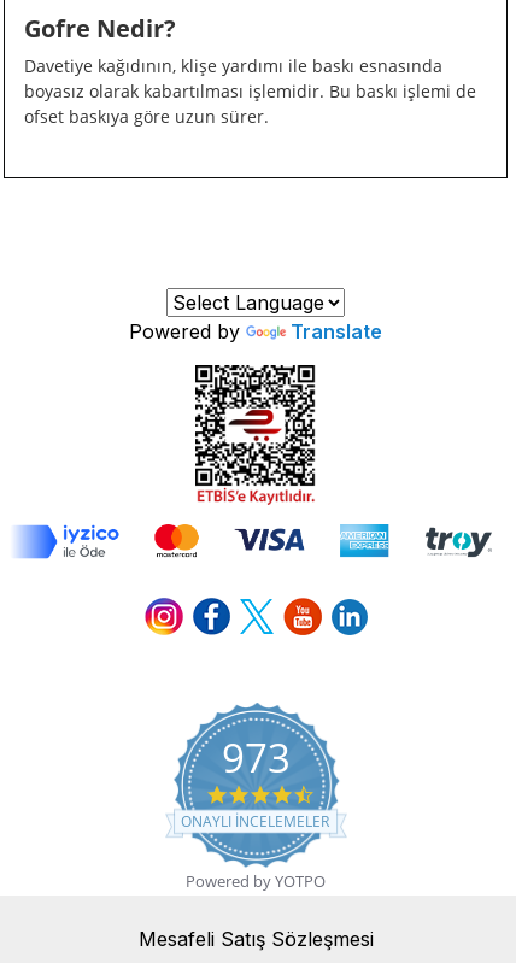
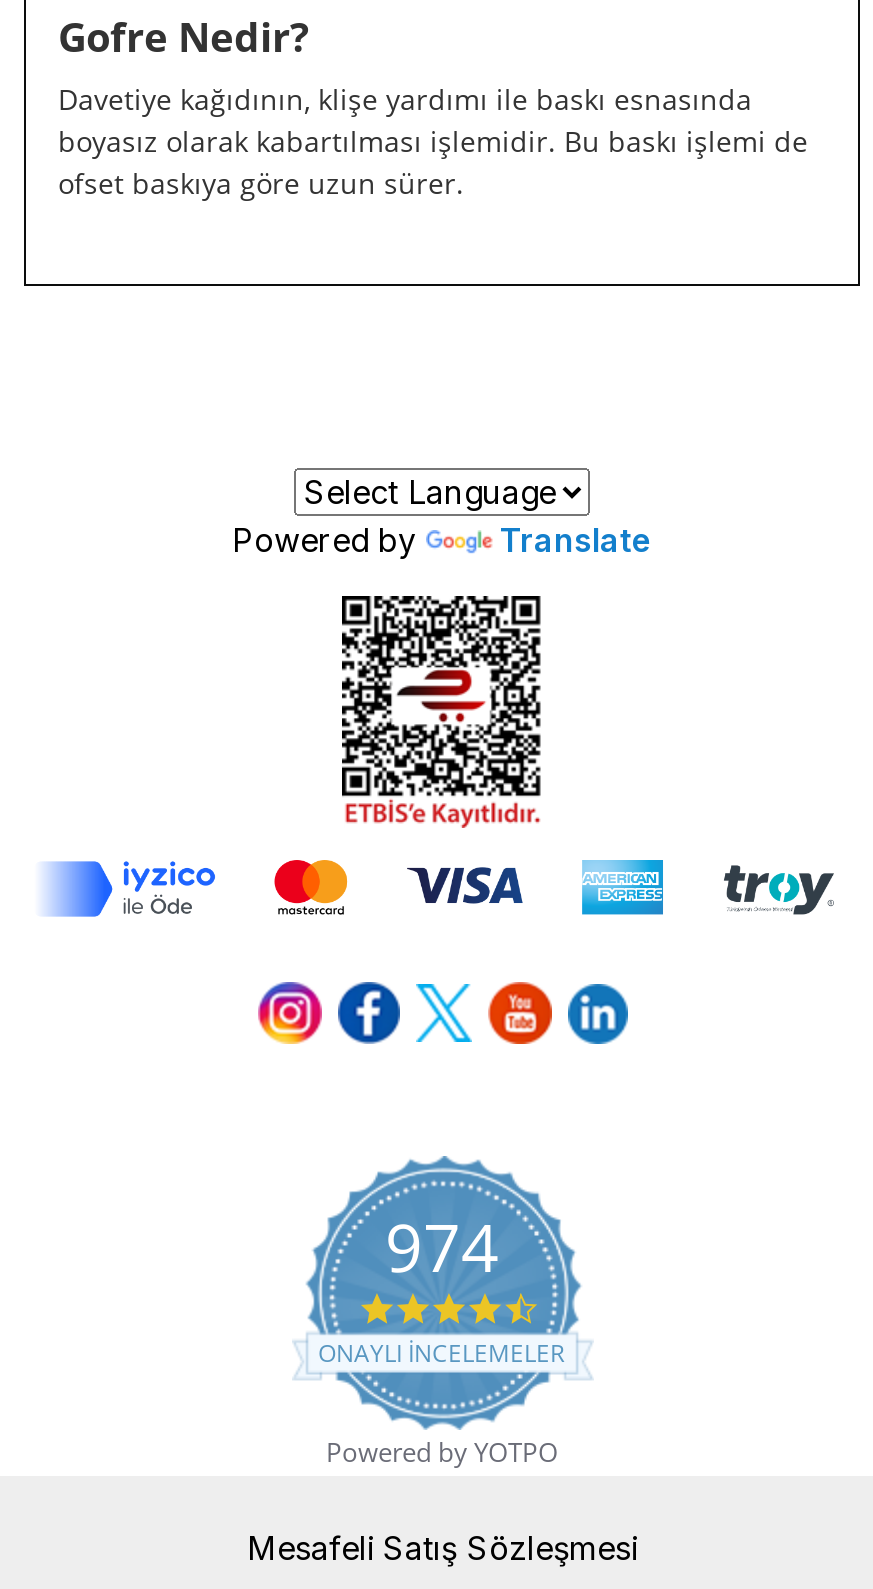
- 973
+ 974
